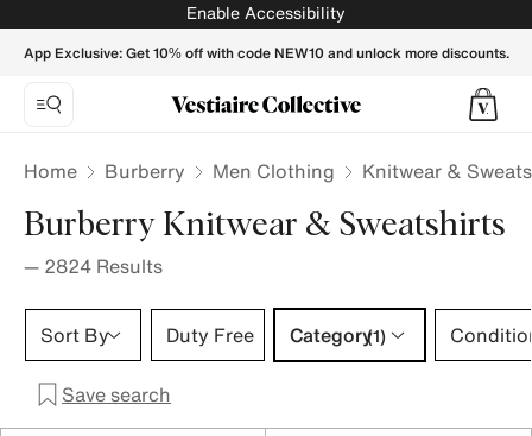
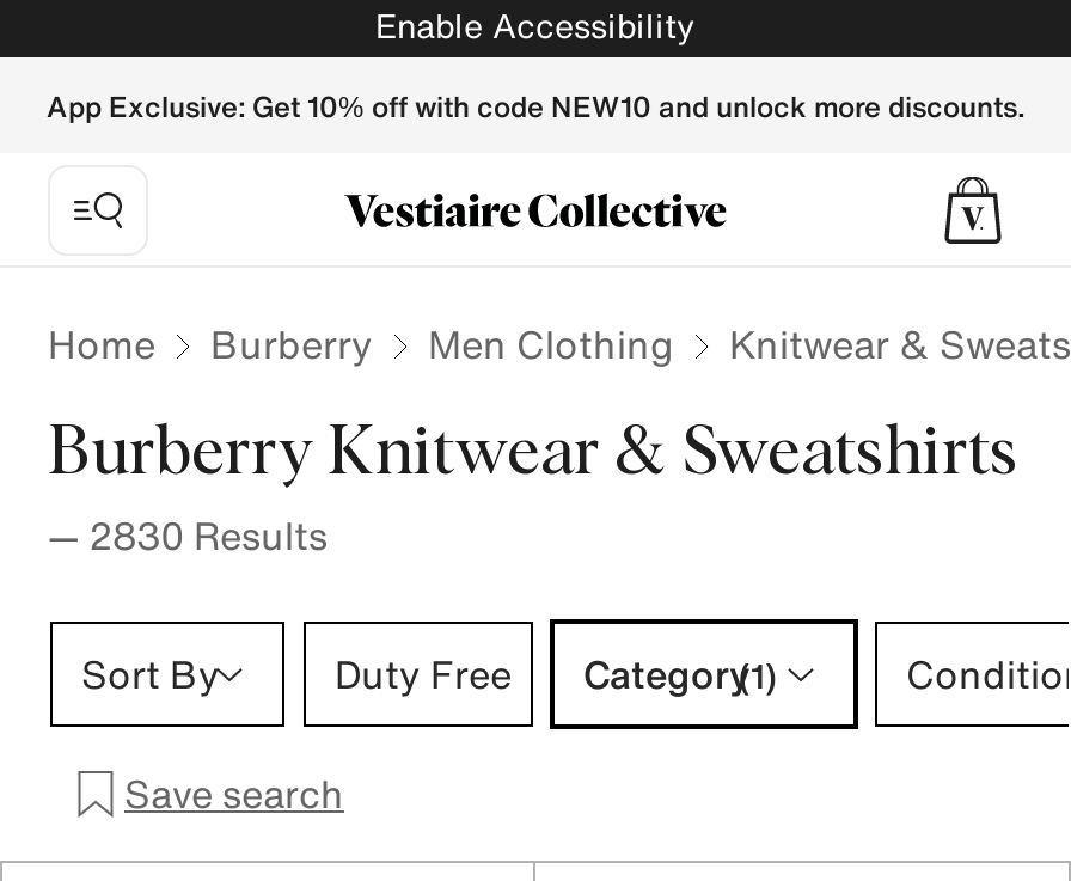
- — 2824 Results
+ — 2830 Results
